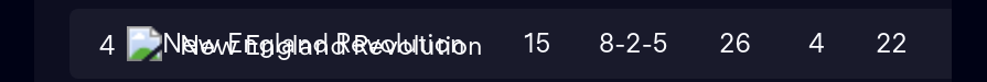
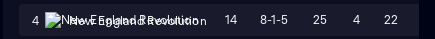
- 15
+ 14

- 8-2-5
+ 8-1-5

- 26
+ 25
